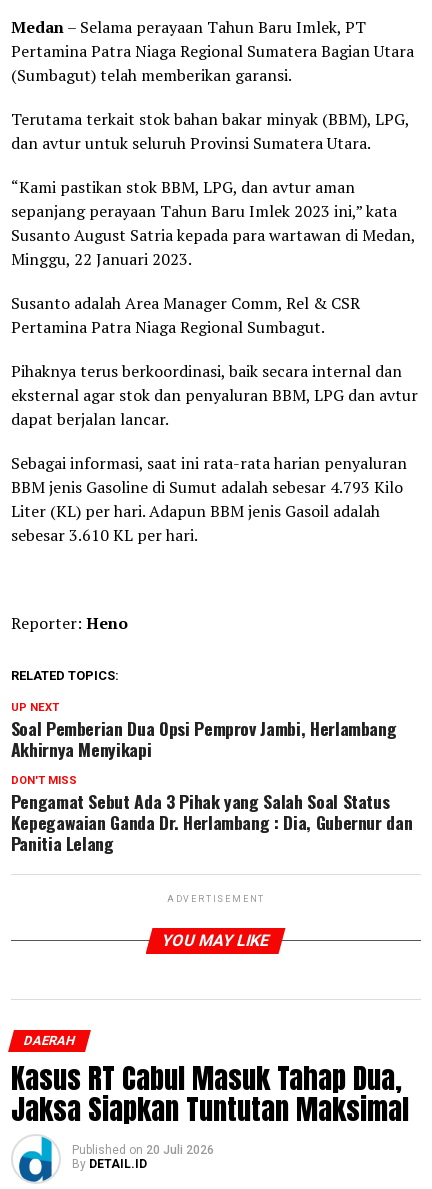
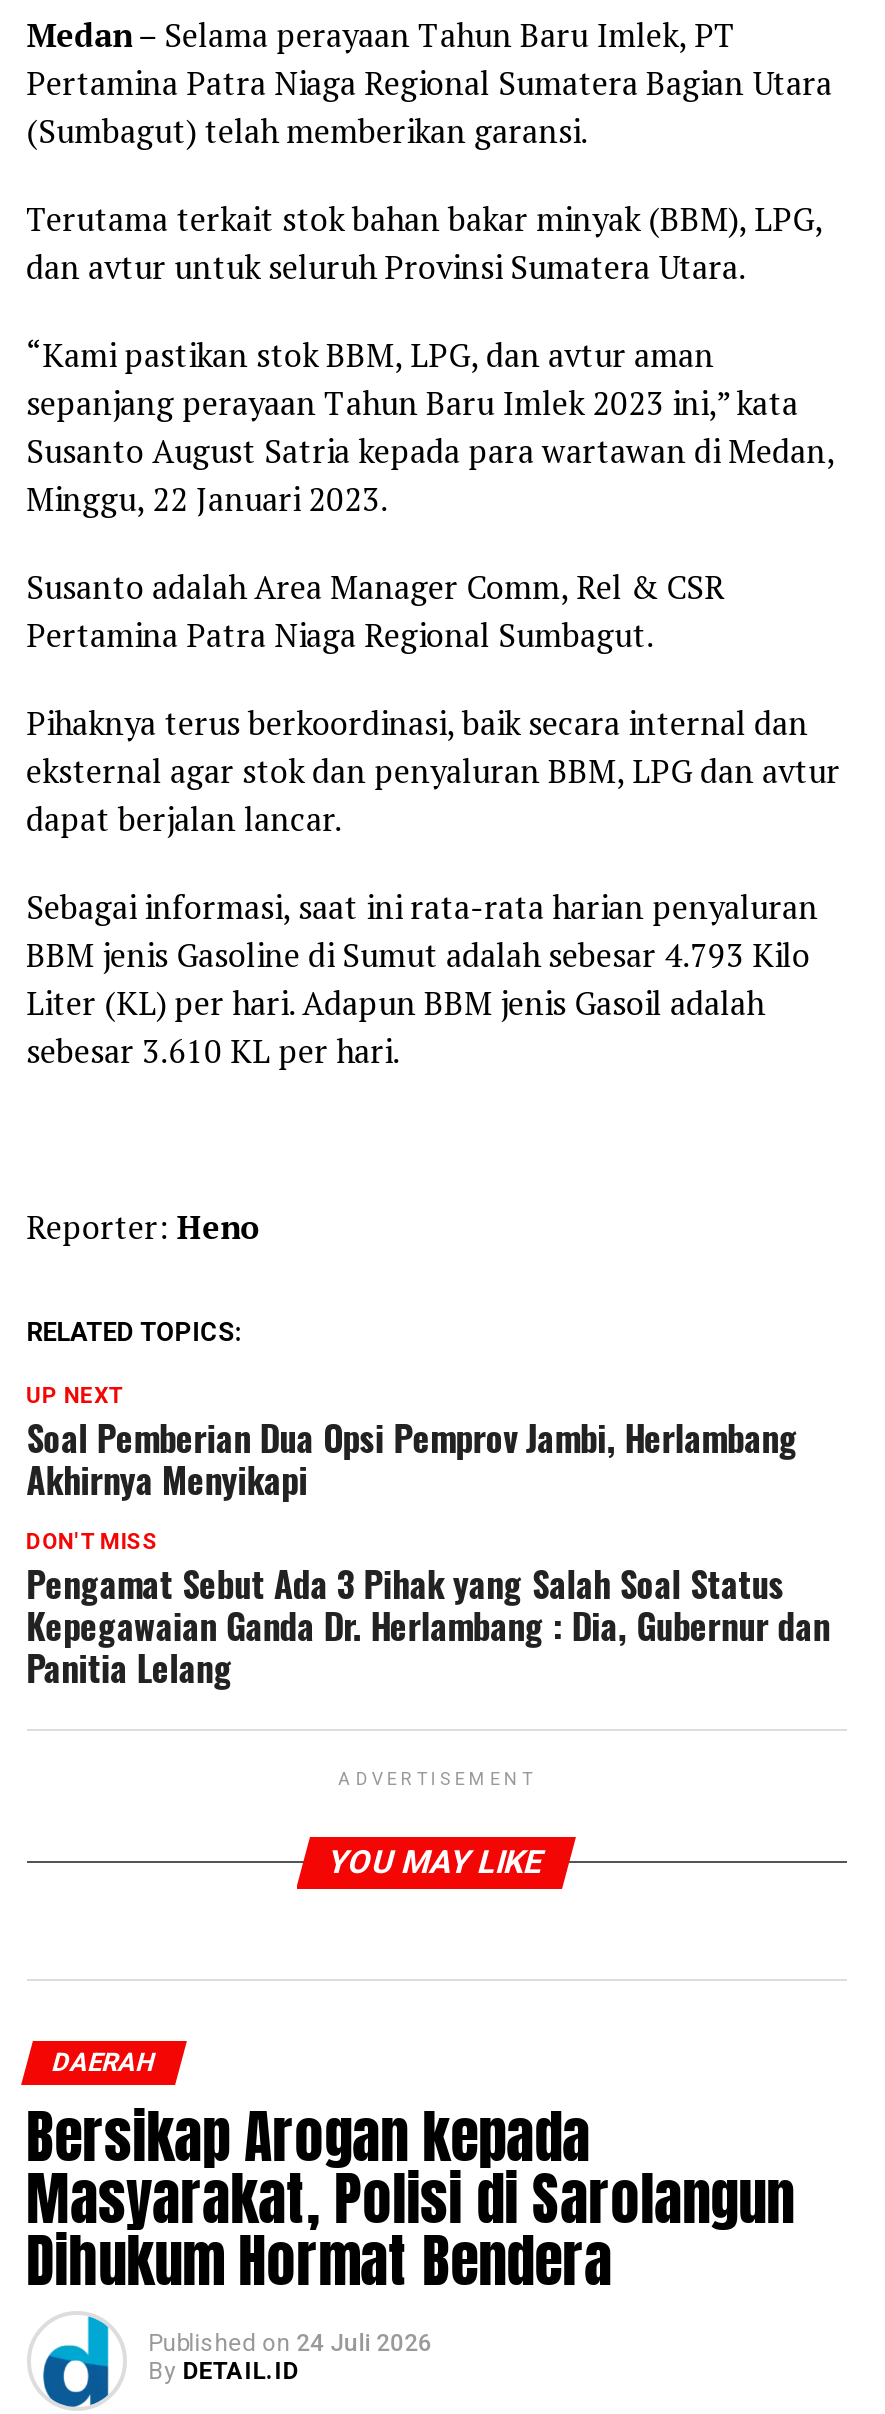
- Kasus RT Cabul Masuk Tahap Dua,
- Jaksa Siapkan Tuntutan Maksimal
- Published on 20 Juli 2026
+ Bersikap Arogan kepada
+ Masyarakat, Polisi di Sarolangun
+ Dihukum Hormat Bendera
+ Published on 24 Juli 2026
